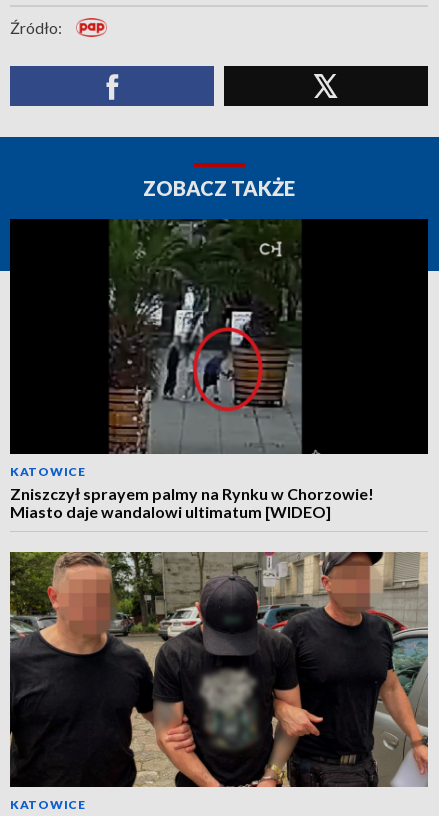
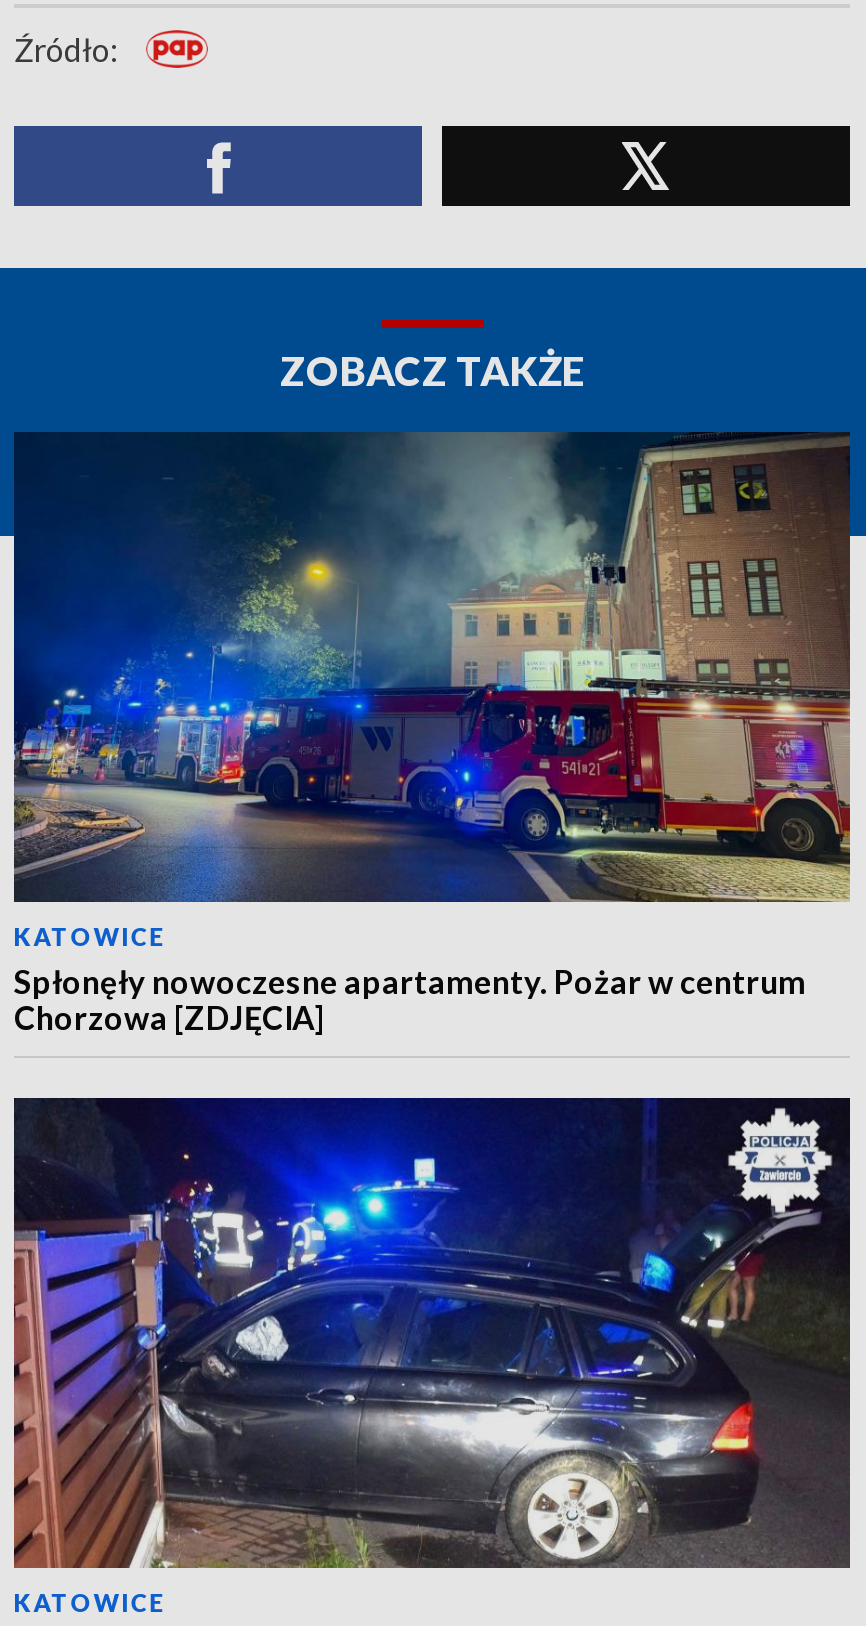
- [image]
- Zniszczył sprayem palmy na Rynku w Chorzowie!
- Miasto daje wandalowi ultimatum [WIDEO]
+ [image]
+ Spłonęły nowoczesne apartamenty. Pożar w centrum
+ Chorzowa [ZDJĘCIA]

- [image]
+ [image]
